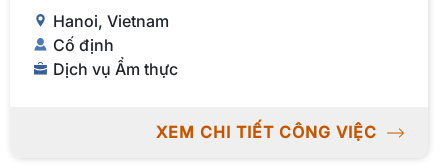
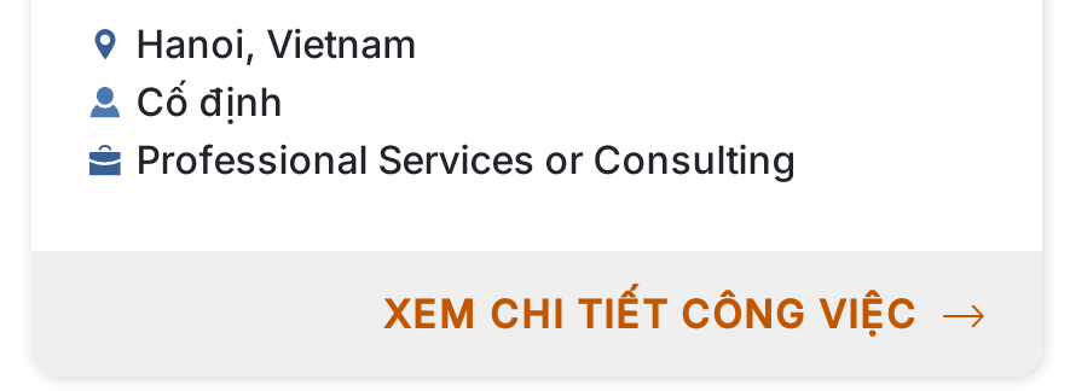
- Dịch vụ Ẩm thực
+ Professional Services or Consulting
